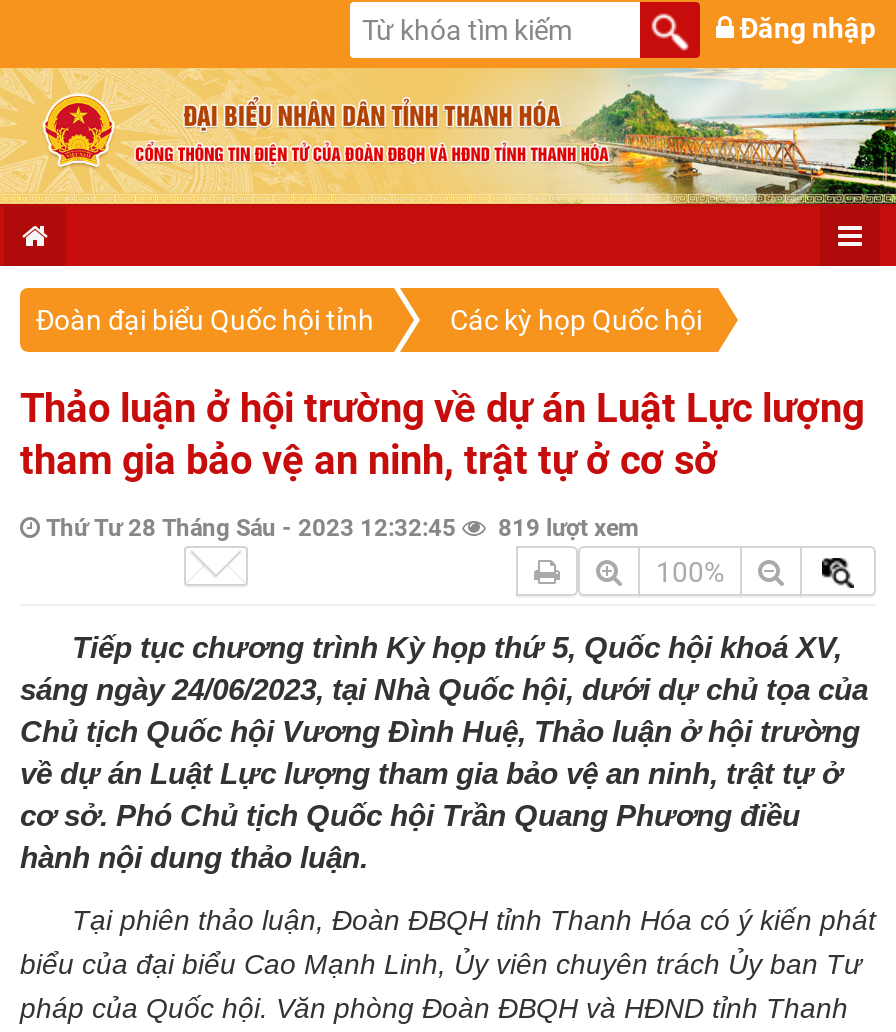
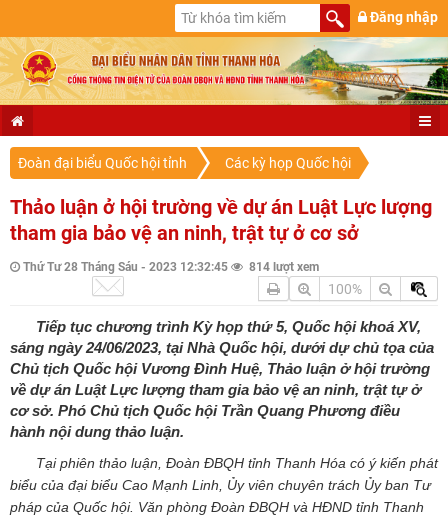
- Thứ Tư 28 Tháng Sáu - 2023 12:32:45 819 lượt xem
+ Thứ Tư 28 Tháng Sáu - 2023 12:32:45 814 lượt xem
